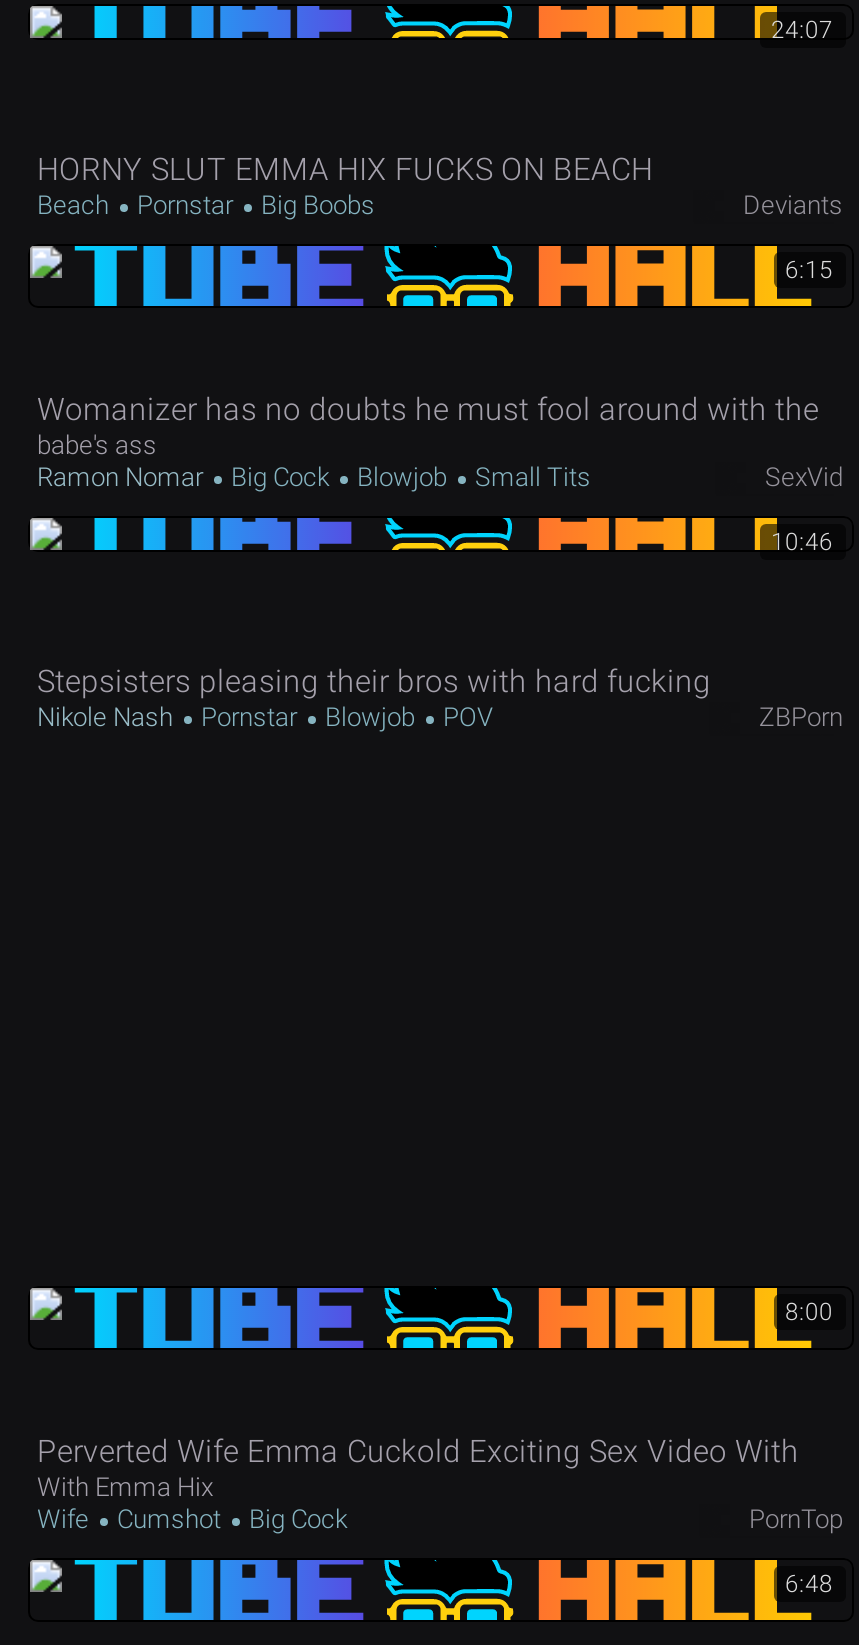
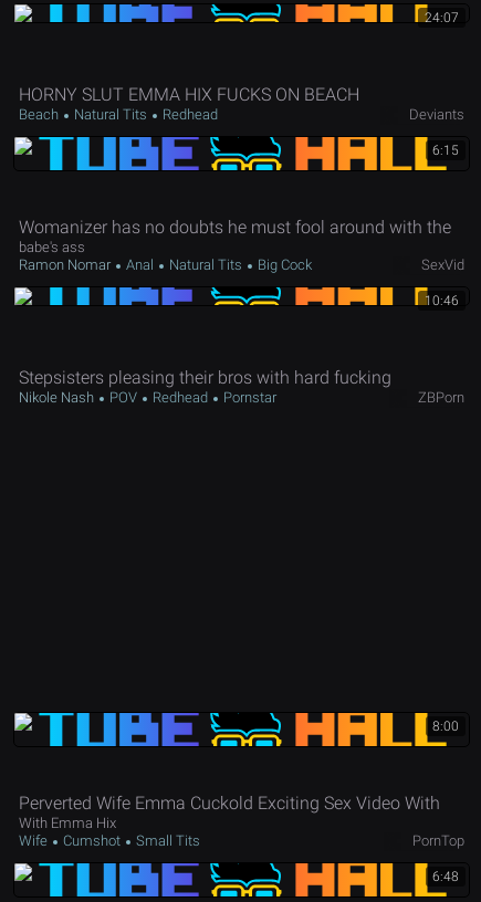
- Beach Pornstar Big Boobs
+ Beach Natural Tits Redhead

- Ramon Nomar Big Cock Blowjob Small Tits
+ Ramon Nomar Anal Natural Tits Big Cock

- Nikole Nash Pornstar Blowjob POV
+ Nikole Nash POV Redhead Pornstar

- Wife Cumshot Big Cock
+ Wife Cumshot Small Tits
